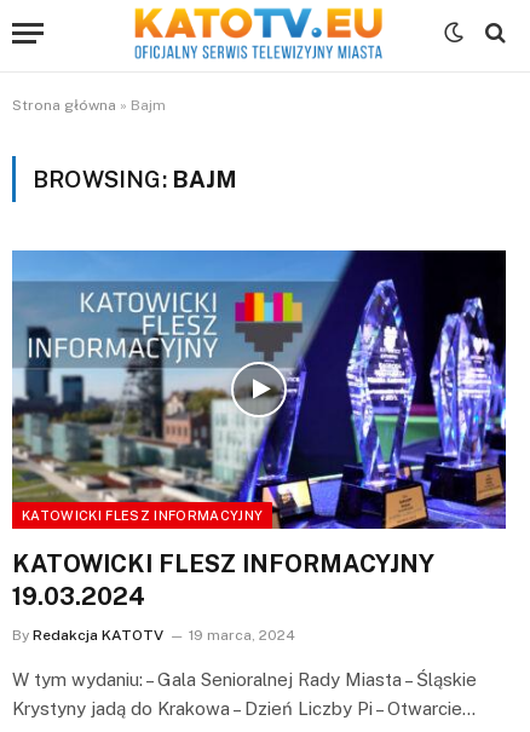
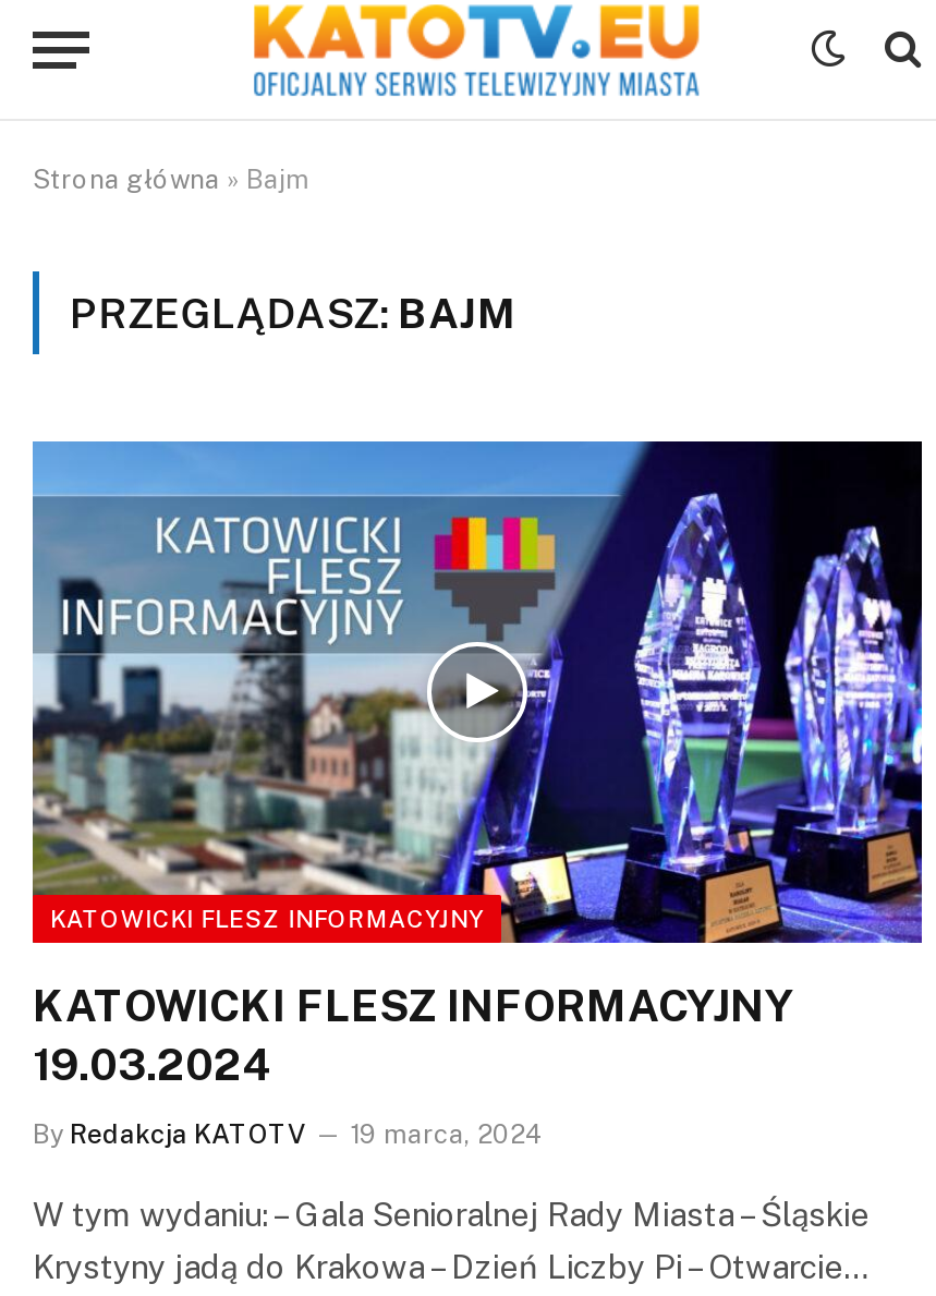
- BROWSING: BAJM
+ PRZEGLĄDASZ: BAJM
